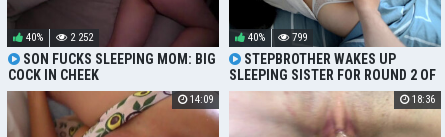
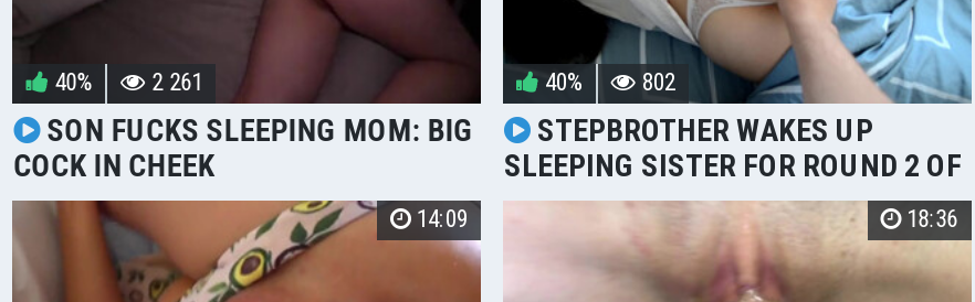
- 40% 2 252
+ 40% 2 261

- 40% 799
+ 40% 802
